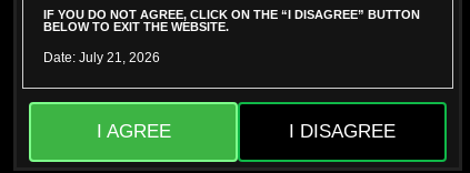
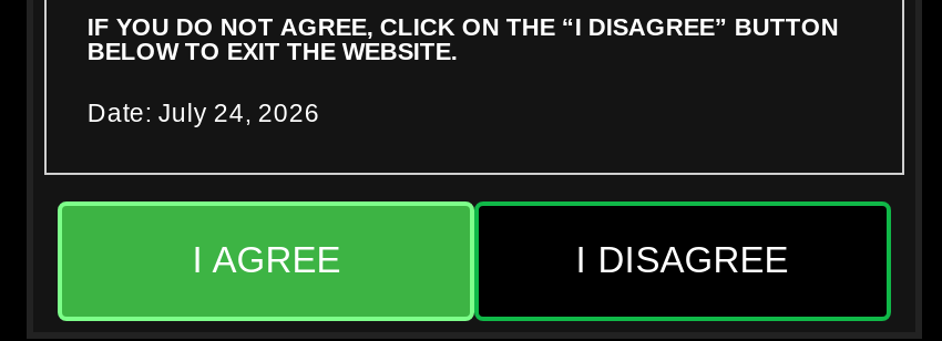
- Date: July 21, 2026
+ Date: July 24, 2026
